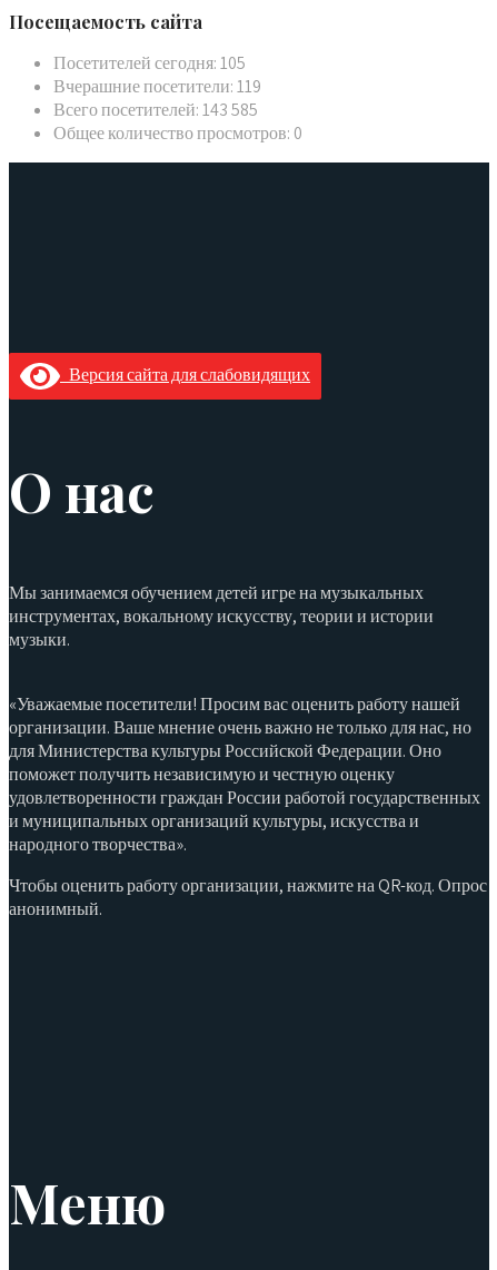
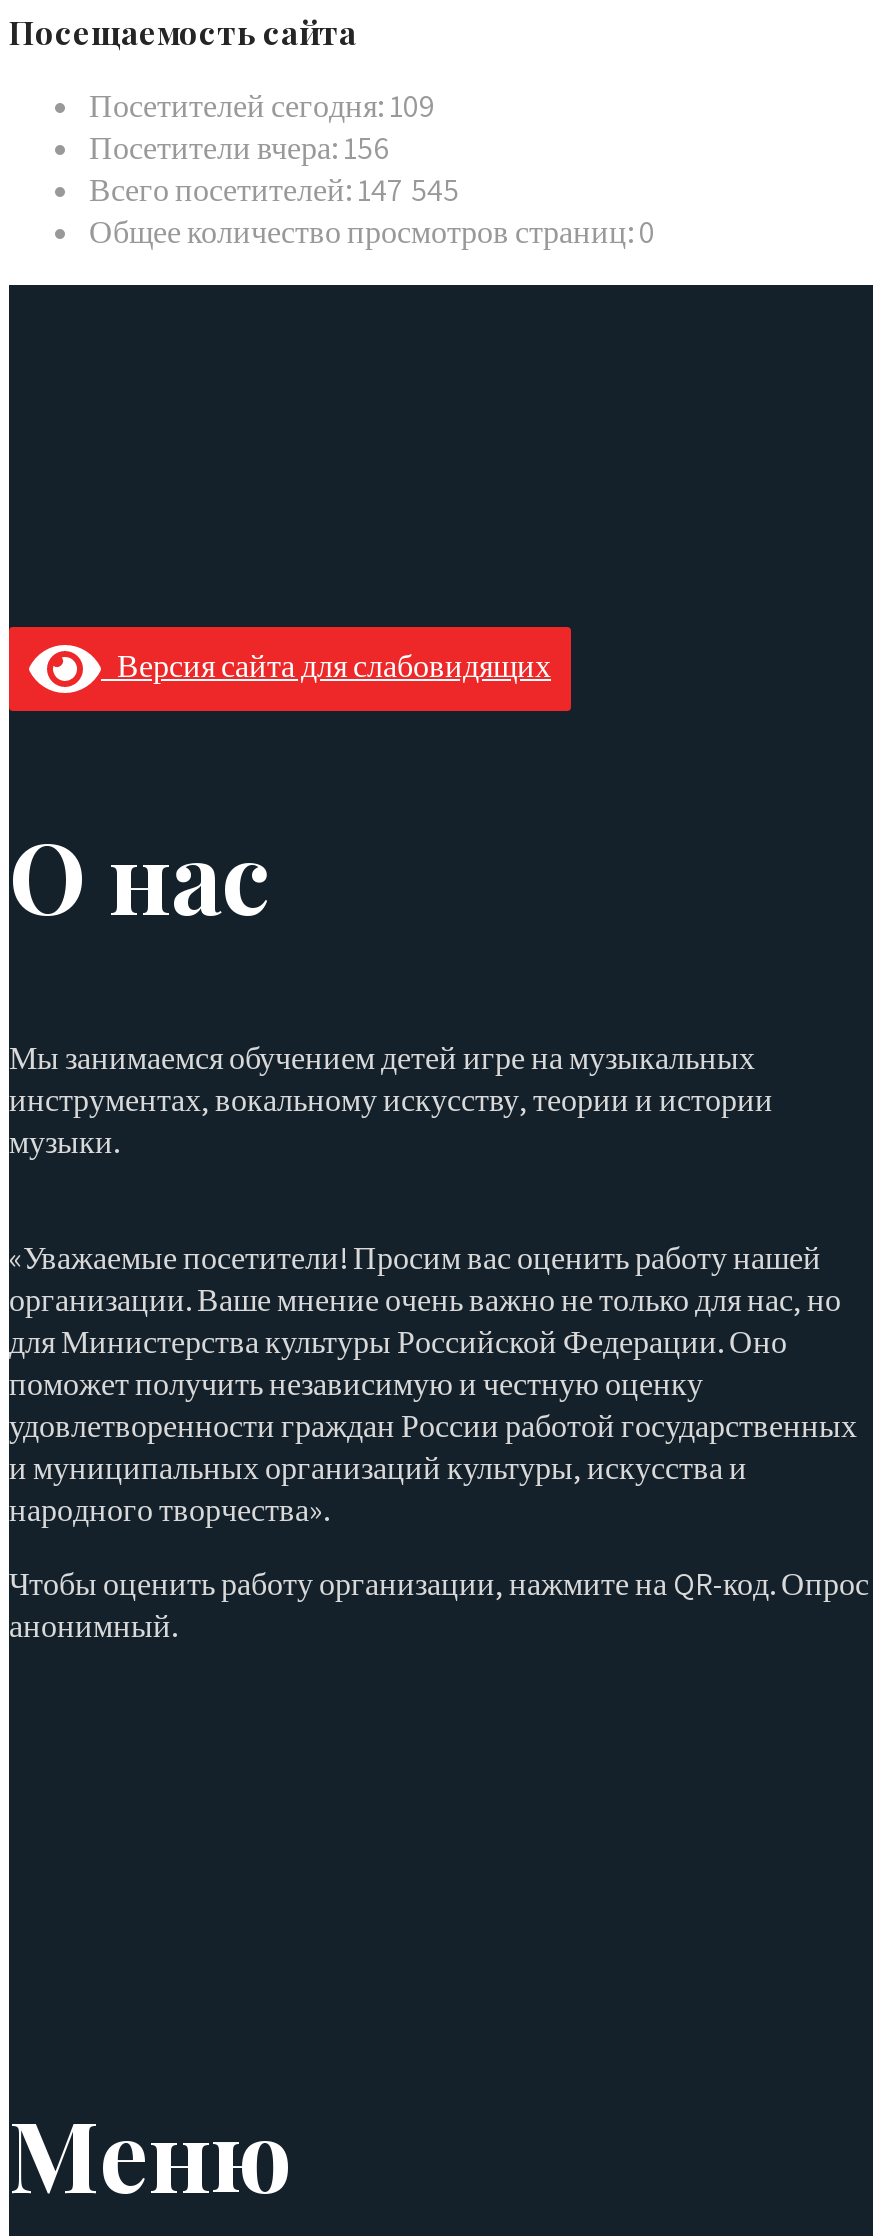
- Посетителей сегодня: 105
- Вчерашние посетители: 119
- Всего посетителей: 143 585
- Общее количество просмотров:0
+ Посетителей сегодня: 109
+ Посетители вчера: 156
+ Всего посетителей: 147 545
+ Общее количество просмотров страниц:0
